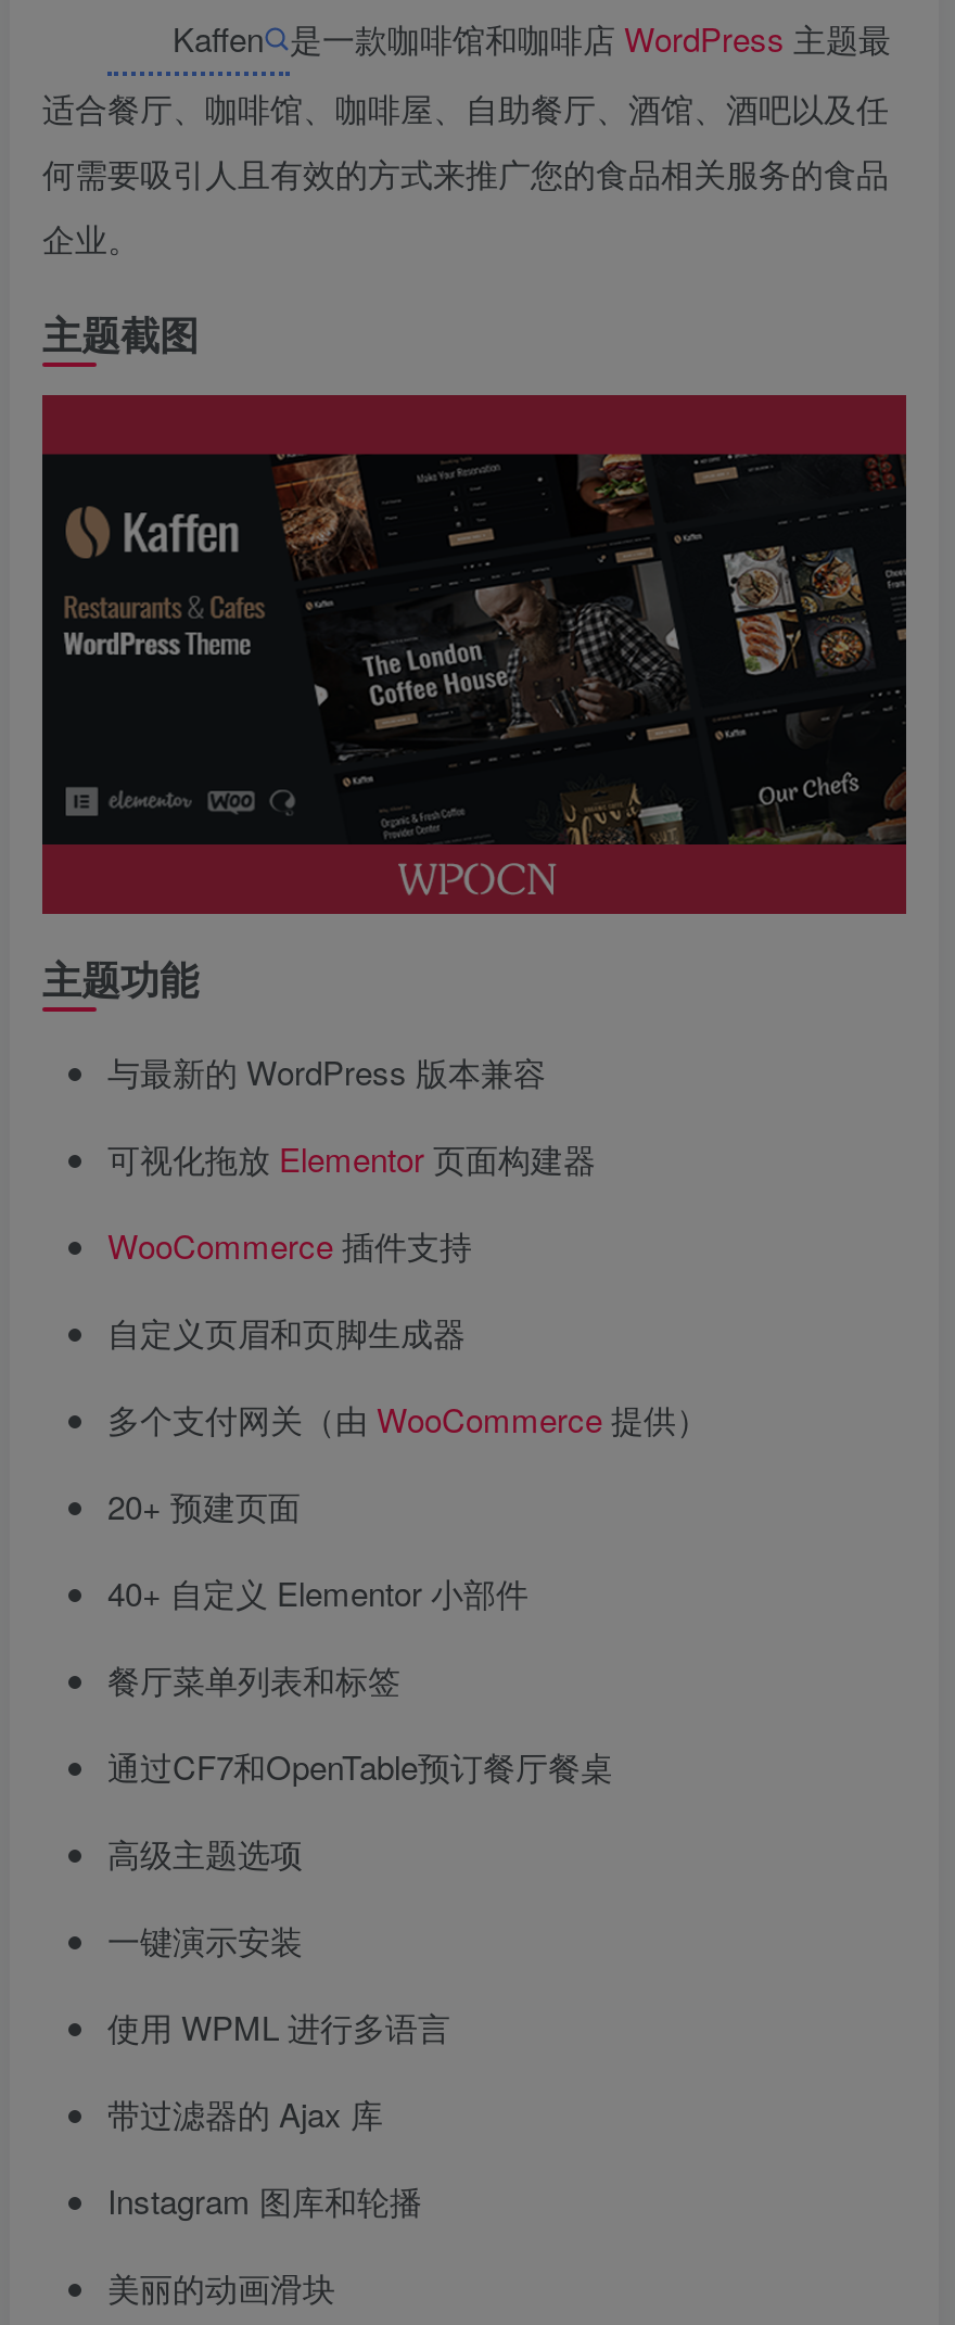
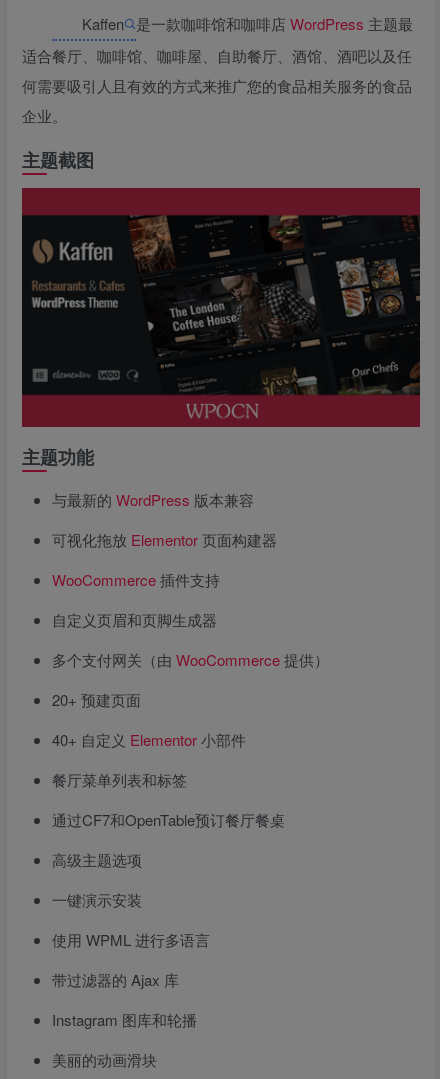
- 与最新的 WordPress 版本兼容
+ 与最新的WordPress版本兼容

- 40+ 自定义 Elementor 小部件
+ 40+ 自定义Elementor小部件
